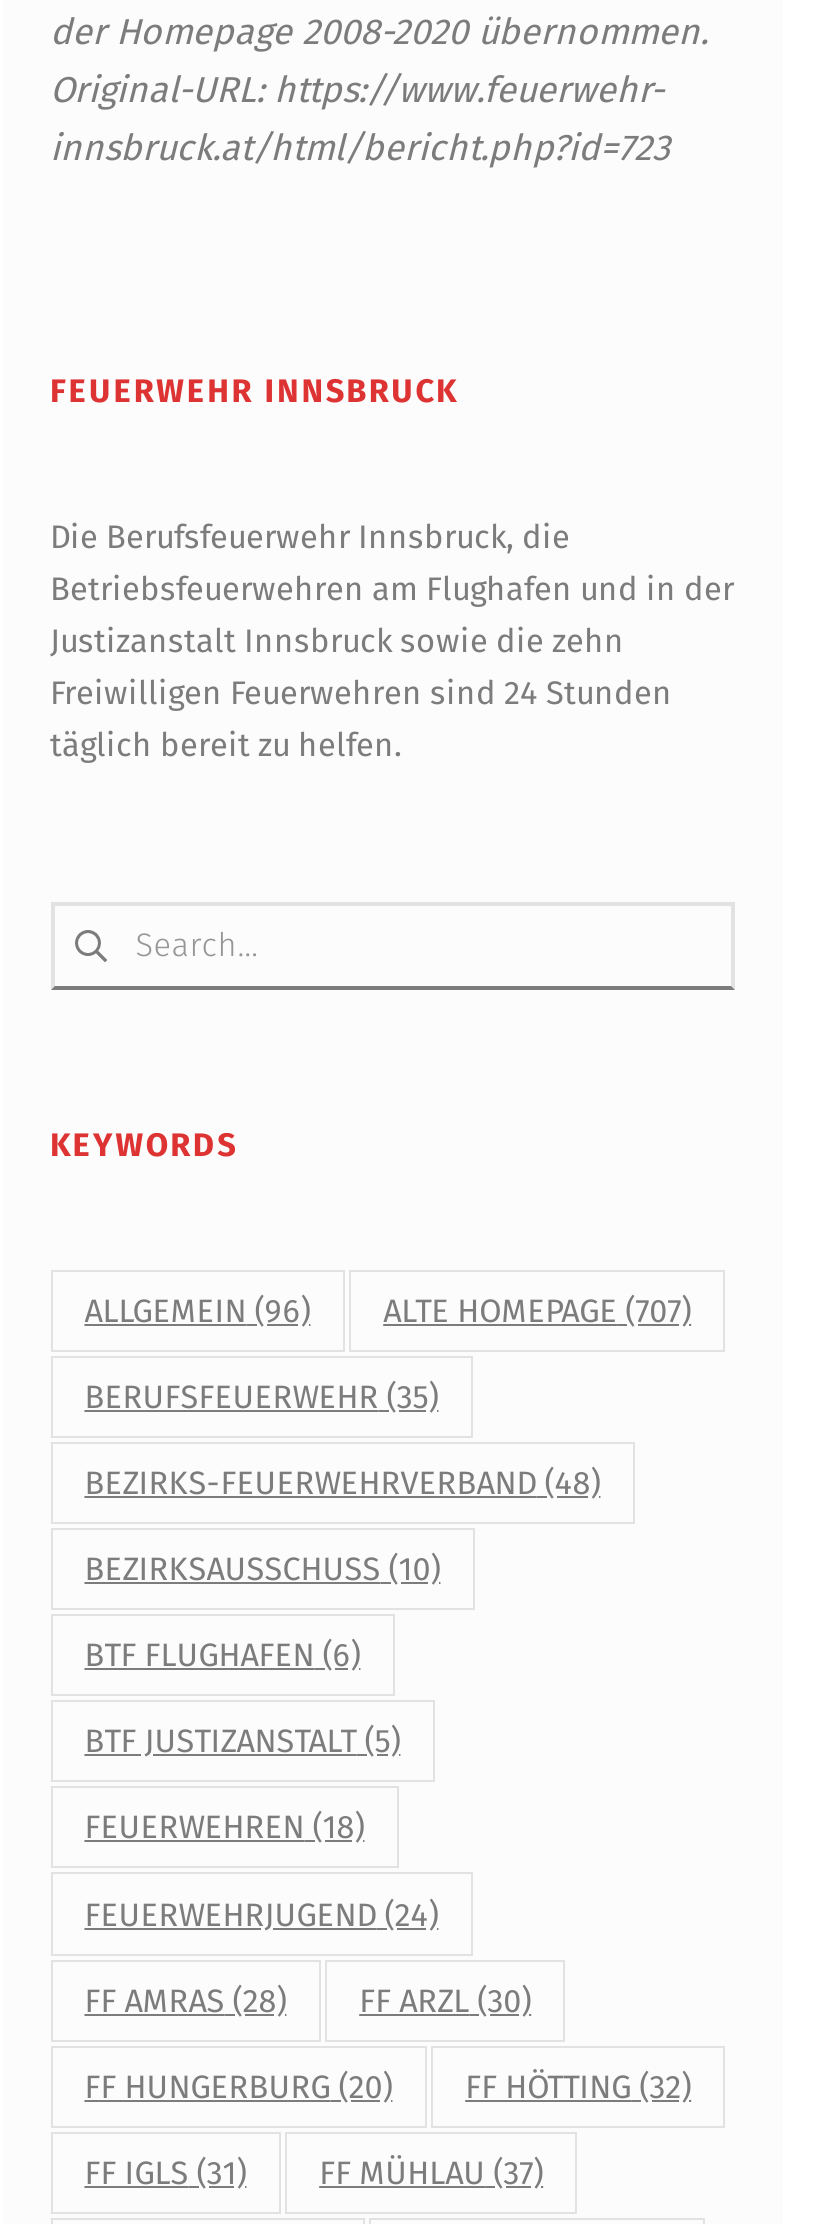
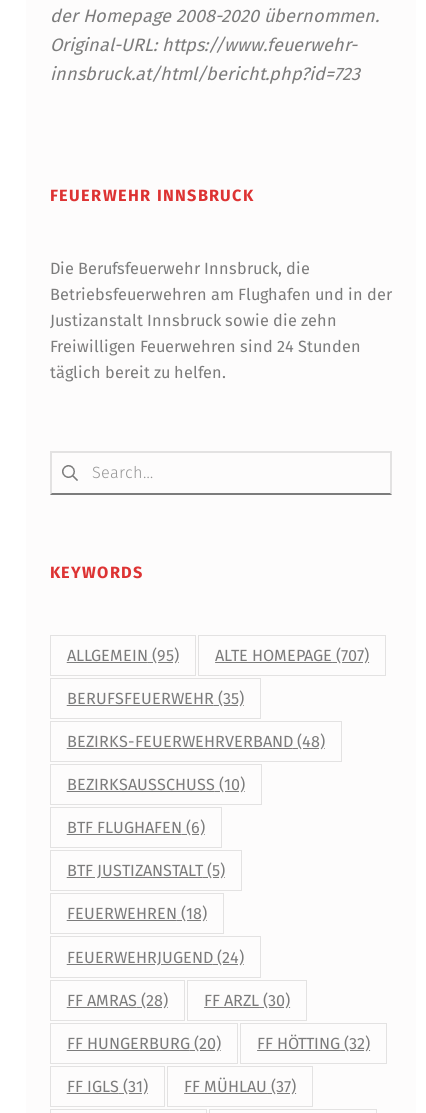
- ALLGEMEIN (96) ALTE HOMEPAGE (707)
+ ALLGEMEIN (95) ALTE HOMEPAGE (707)
